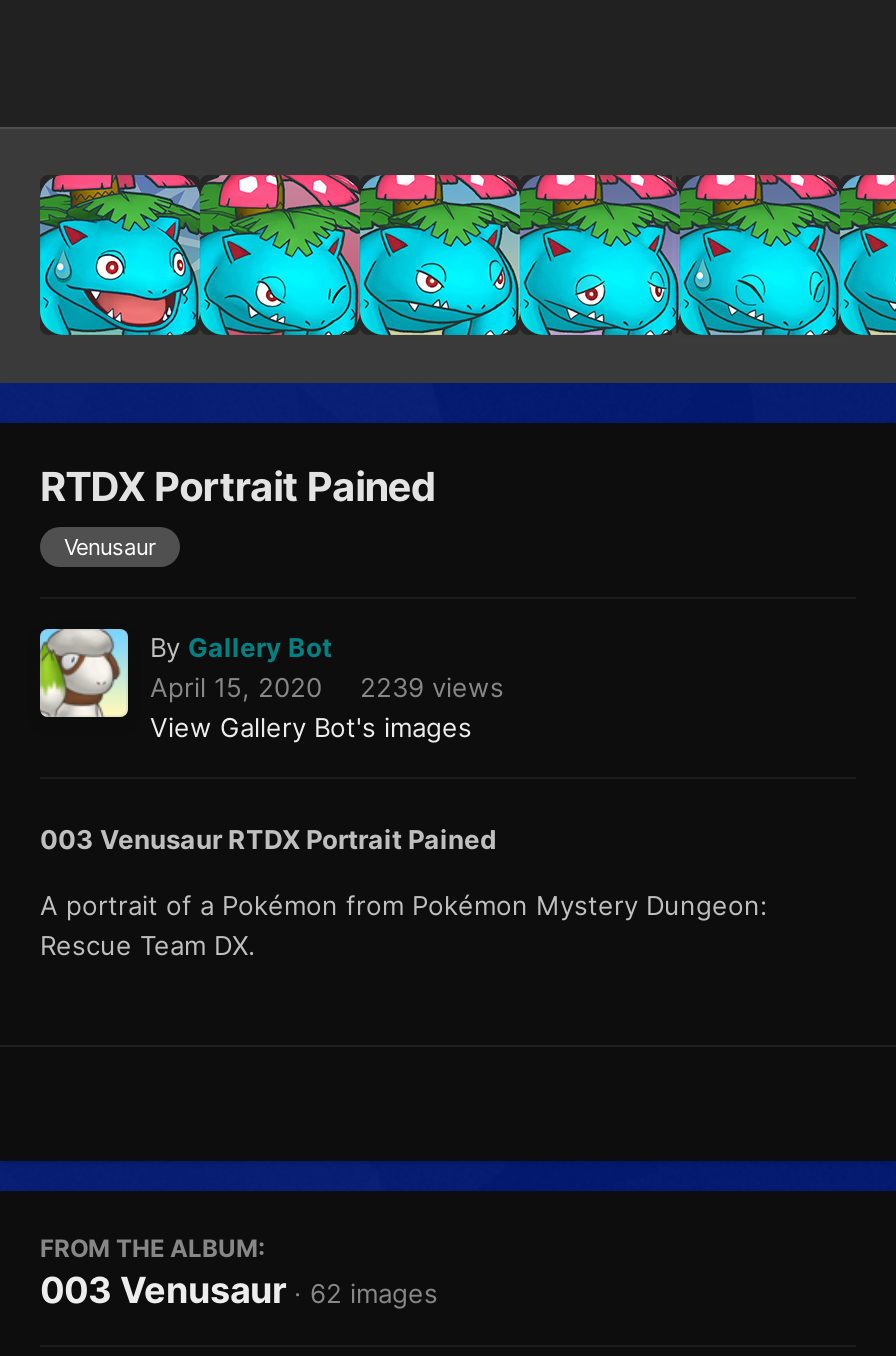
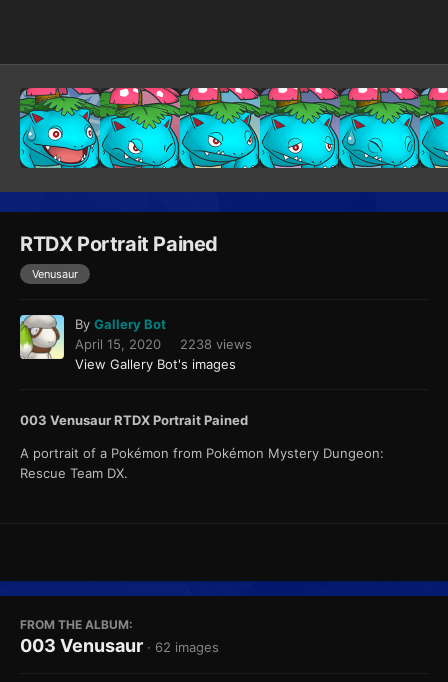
- April 15, 2020 2239 views
+ April 15, 2020 2238 views
